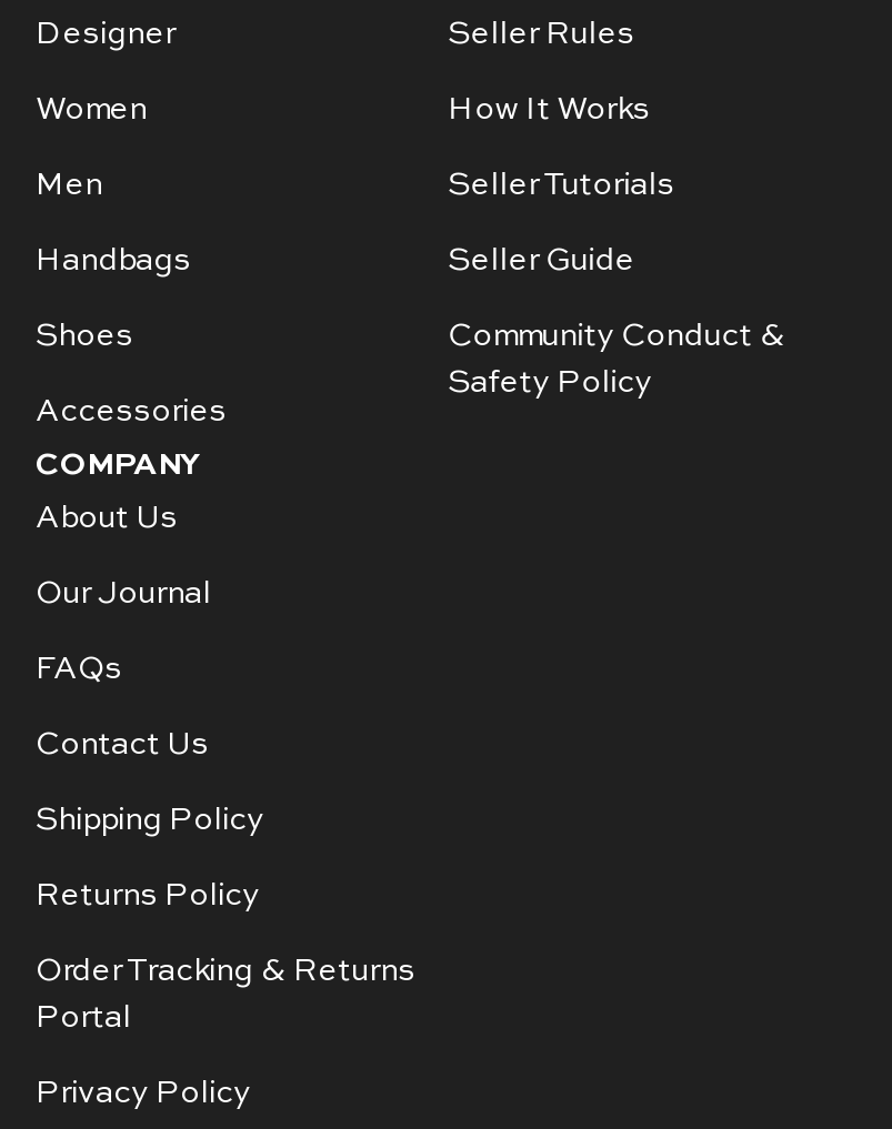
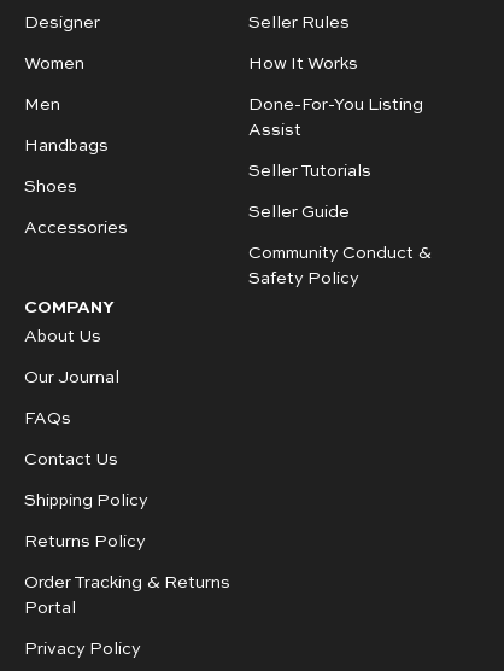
+ Done-For-You Listing
+ Assist
